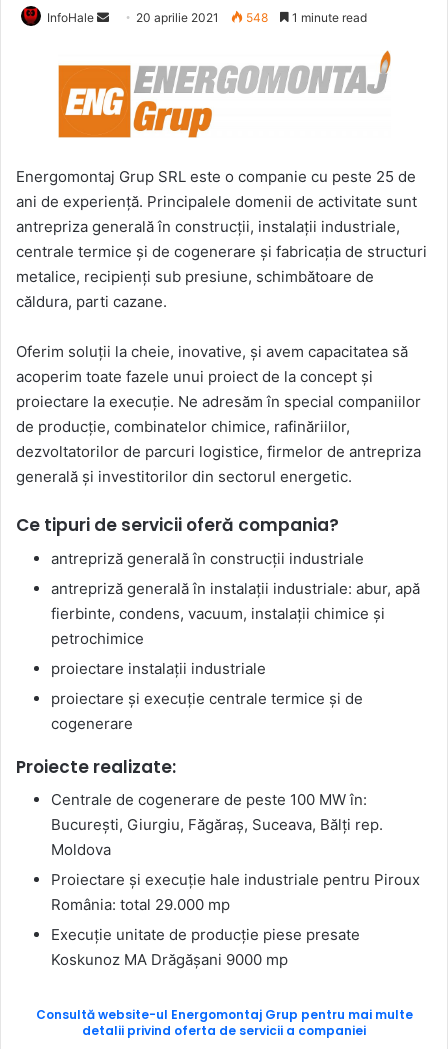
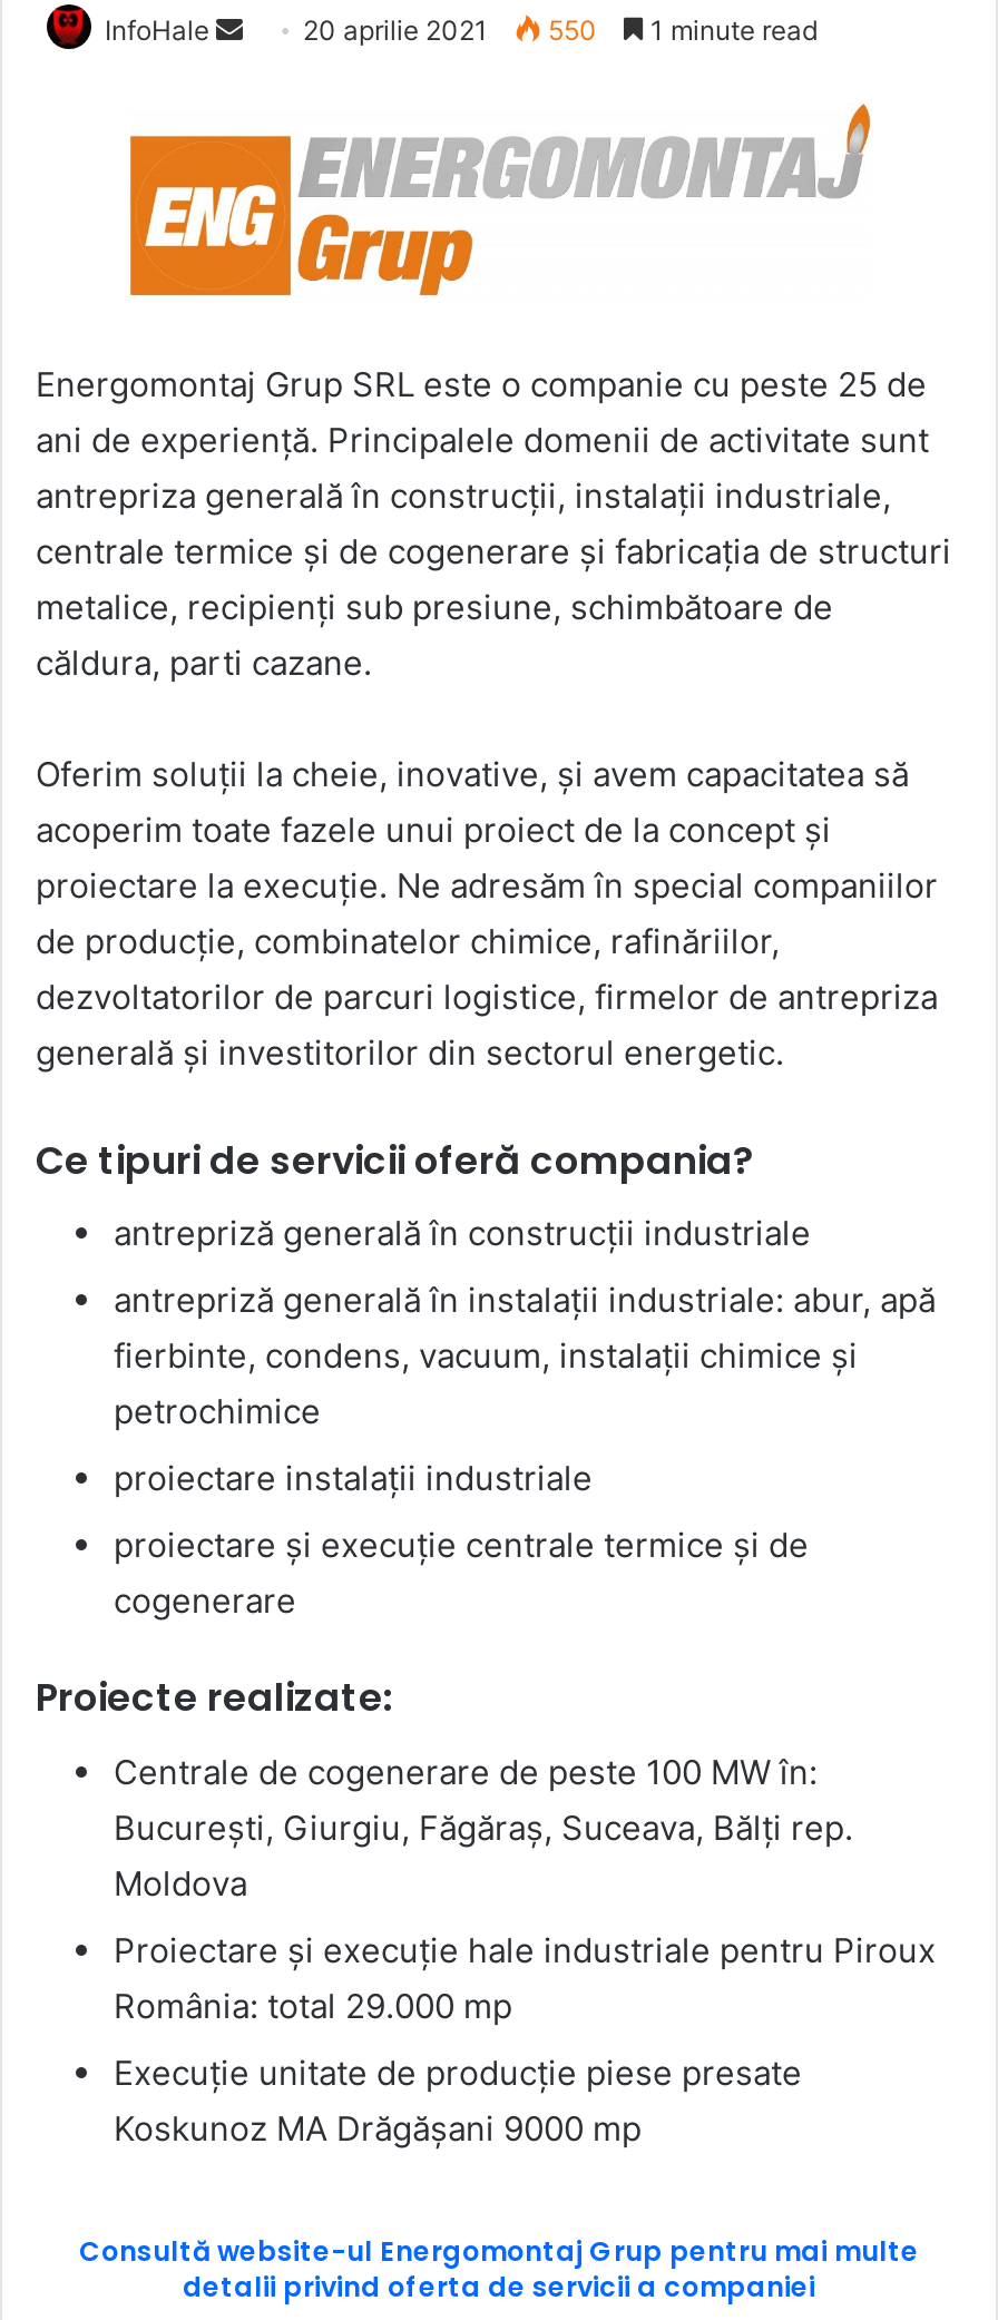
- 548
+ 550
